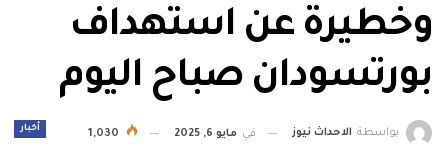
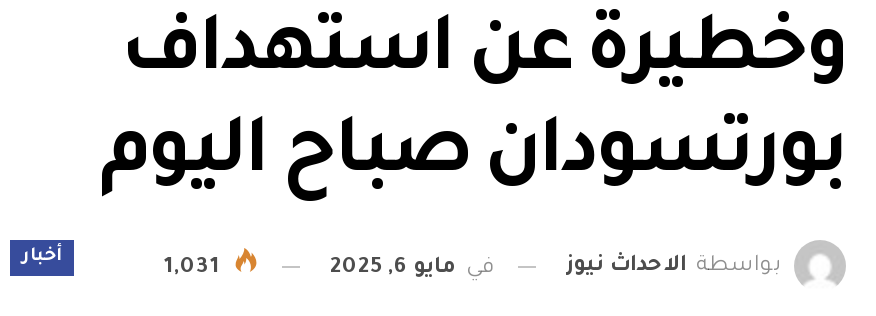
- 1,030
+ 1,031
